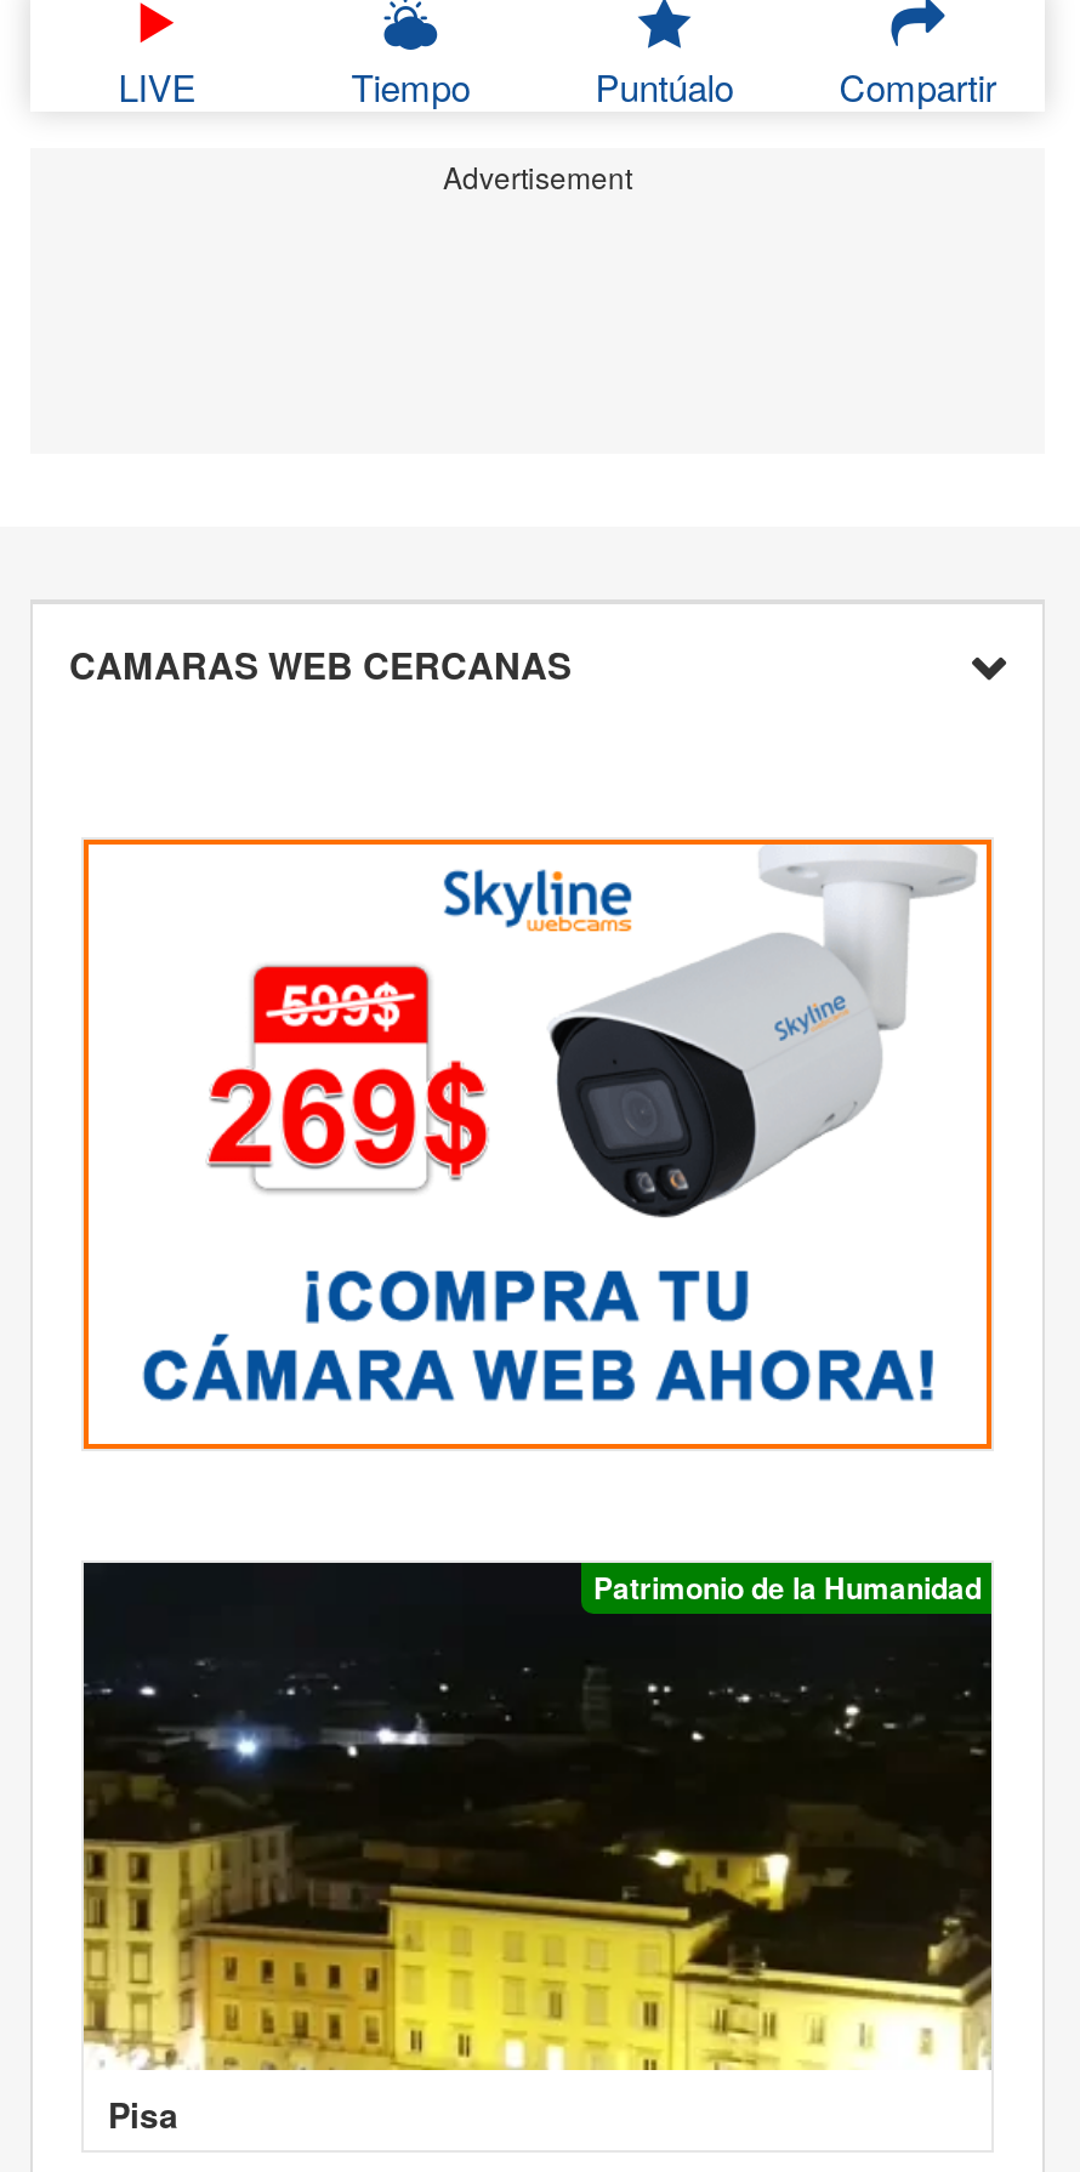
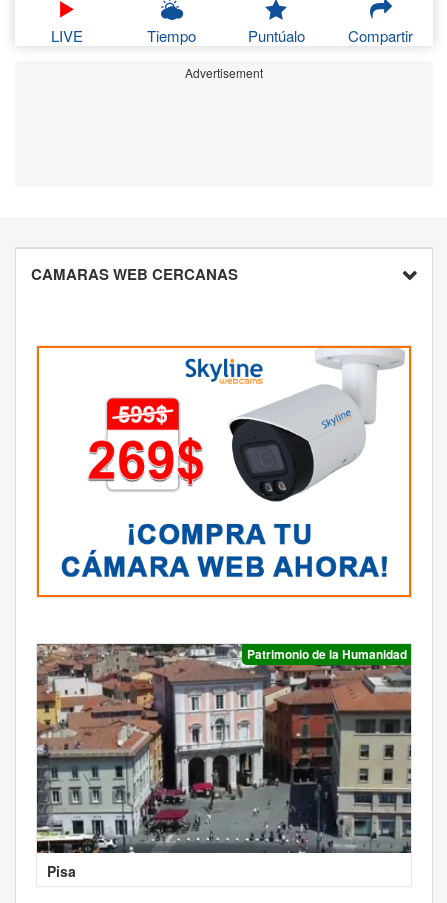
- [image]
+ [image]
